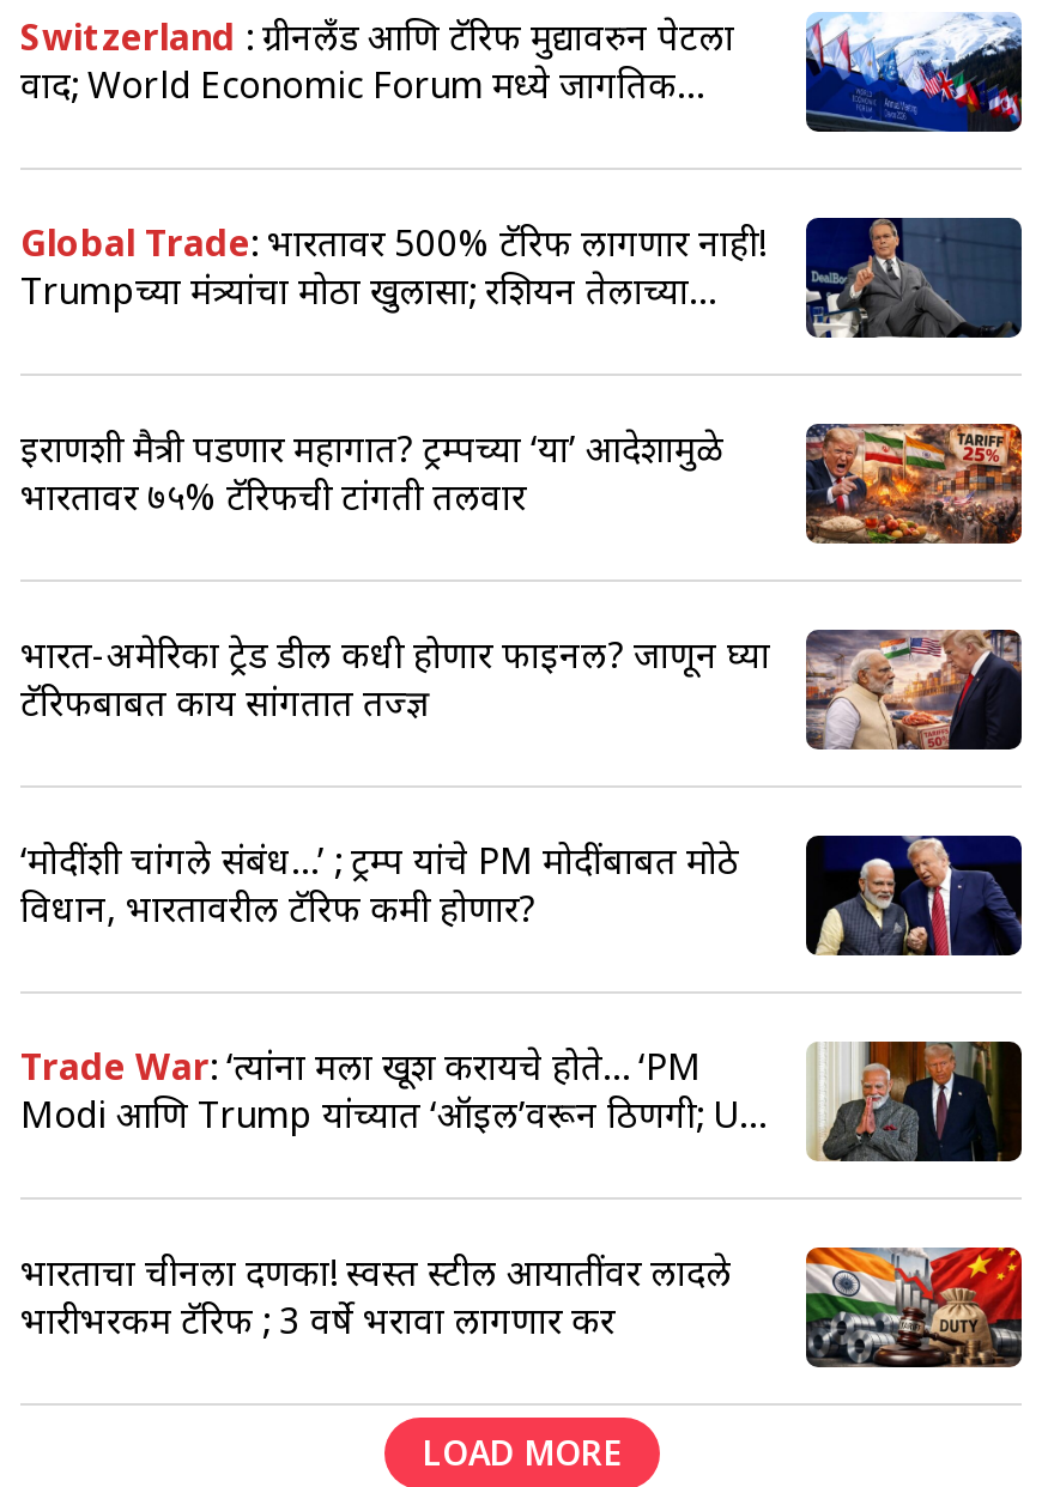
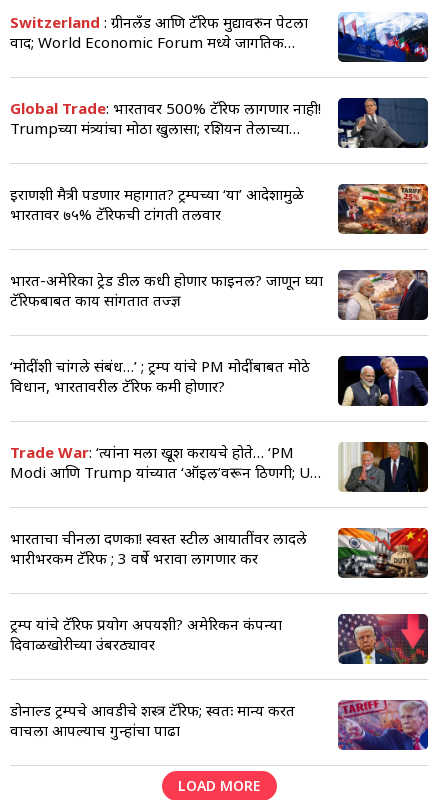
+ ट्रम्प यांचे टॅरिफ प्रयोग अपयशी? अमेरिकन कंपन्या
+ दिवाळखोरीच्या उंबरठ्यावर
+ डोनाल्ड ट्रम्पचे आवडीचे शस्त्र टॅरिफ; स्वतः मान्य करत
+ वाचला आपल्याच गुन्हांचा पाढा

+ [image]

+ [image]
